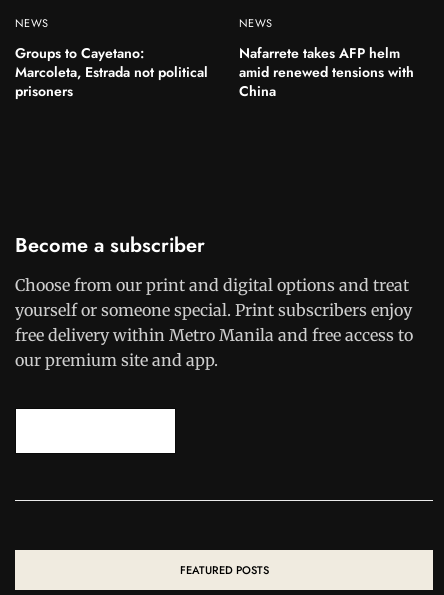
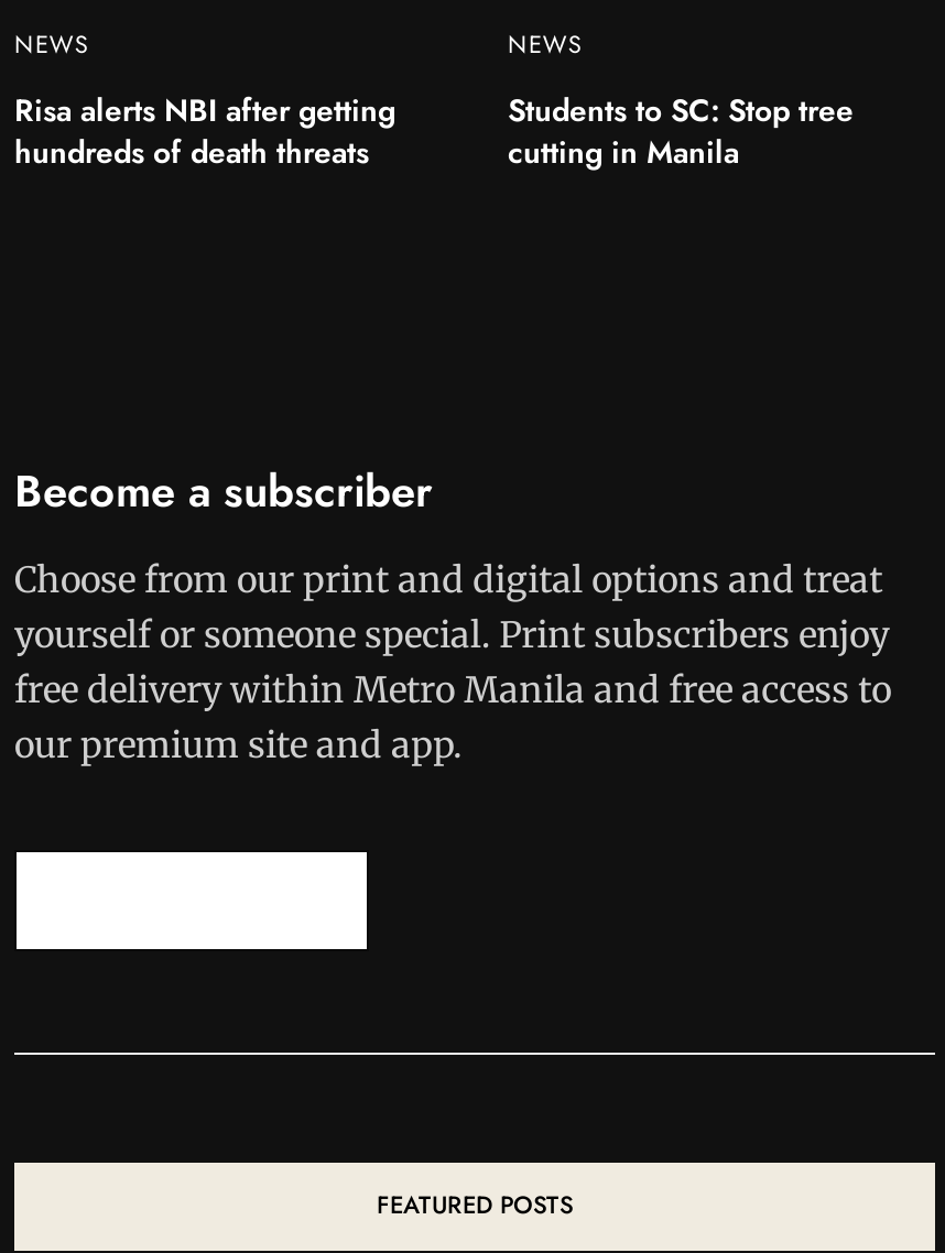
- Groups to Cayetano:
- Marcoleta, Estrada not political
- prisoners
+ Risa alerts NBI after getting
+ hundreds of death threats

- Nafarrete takes AFP helm
- amid renewed tensions with
- China
+ Students to SC: Stop tree
+ cutting in Manila
